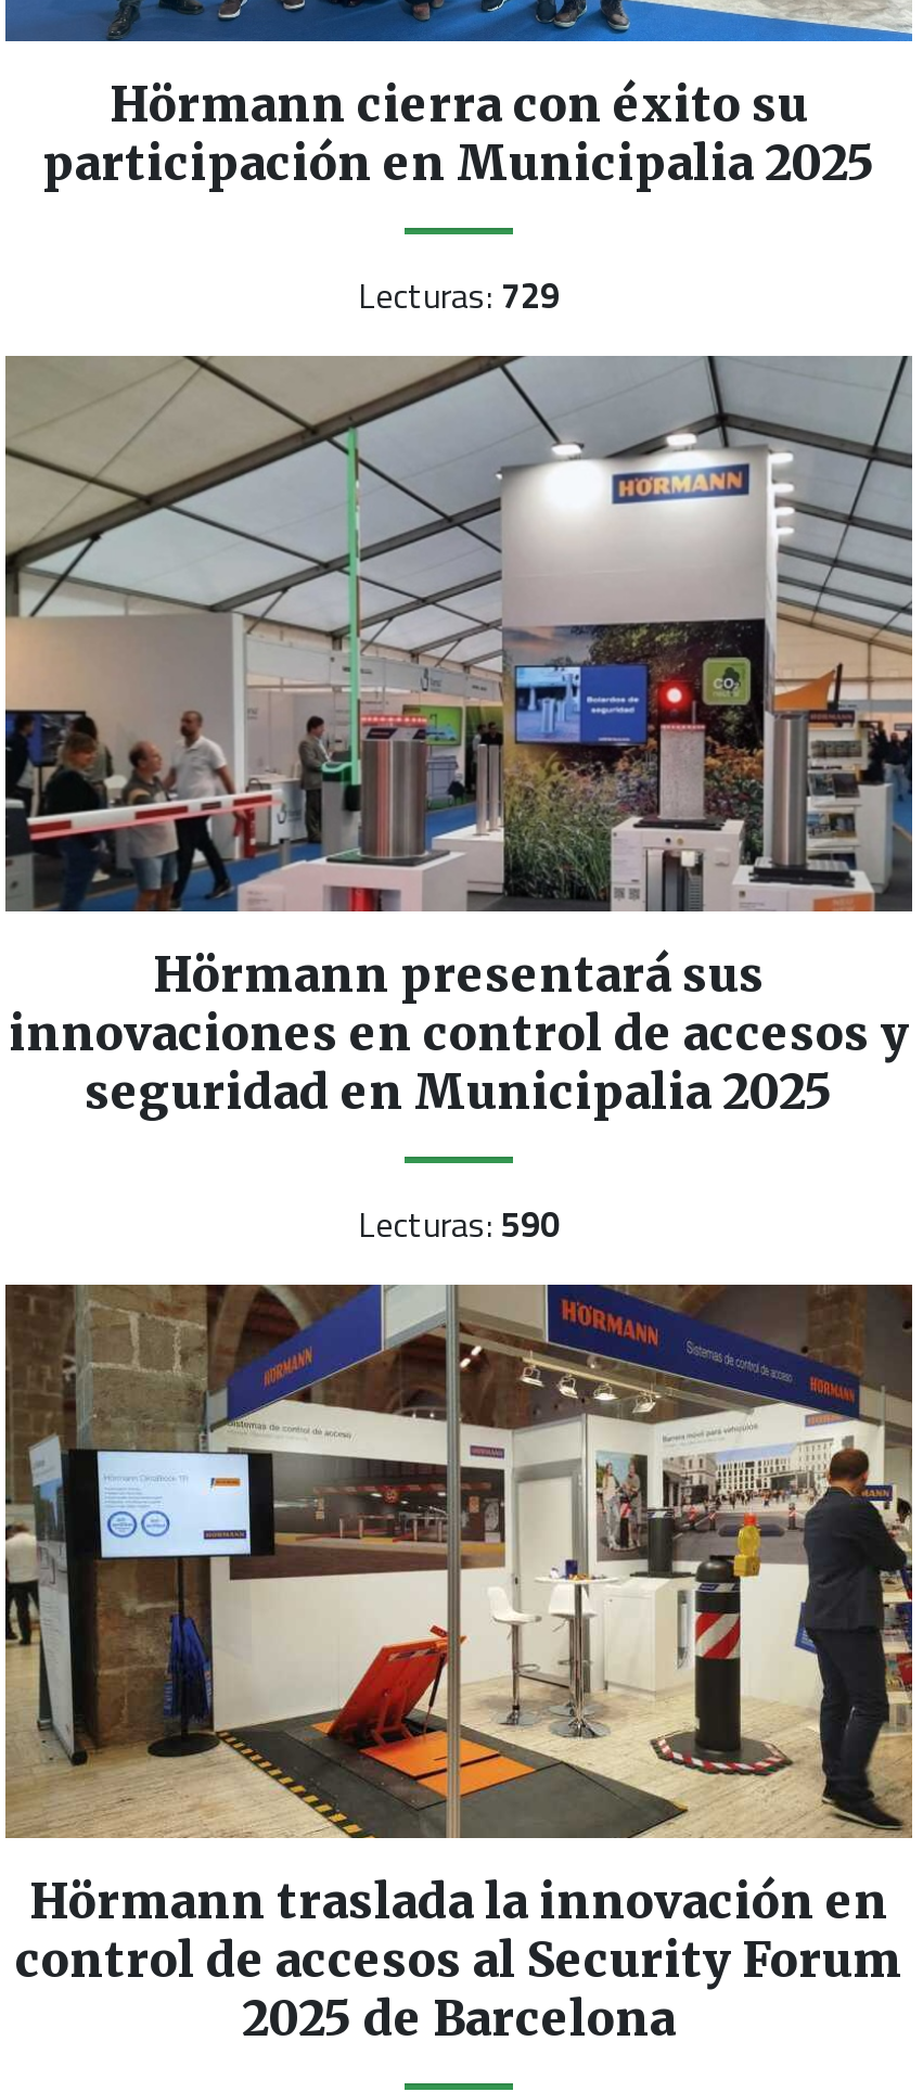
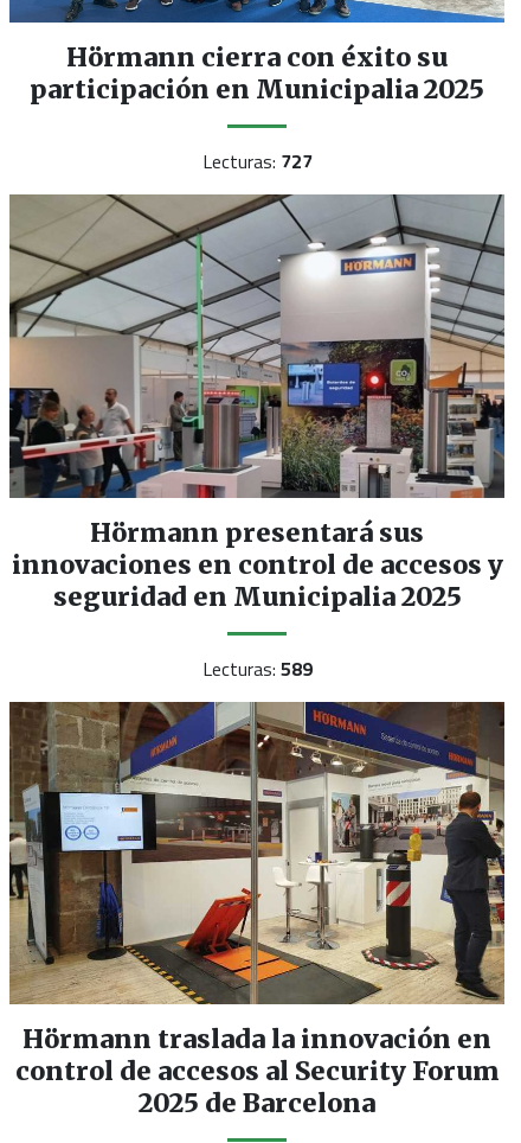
- Lecturas: 729
+ Lecturas: 727

- Lecturas: 590
+ Lecturas: 589
